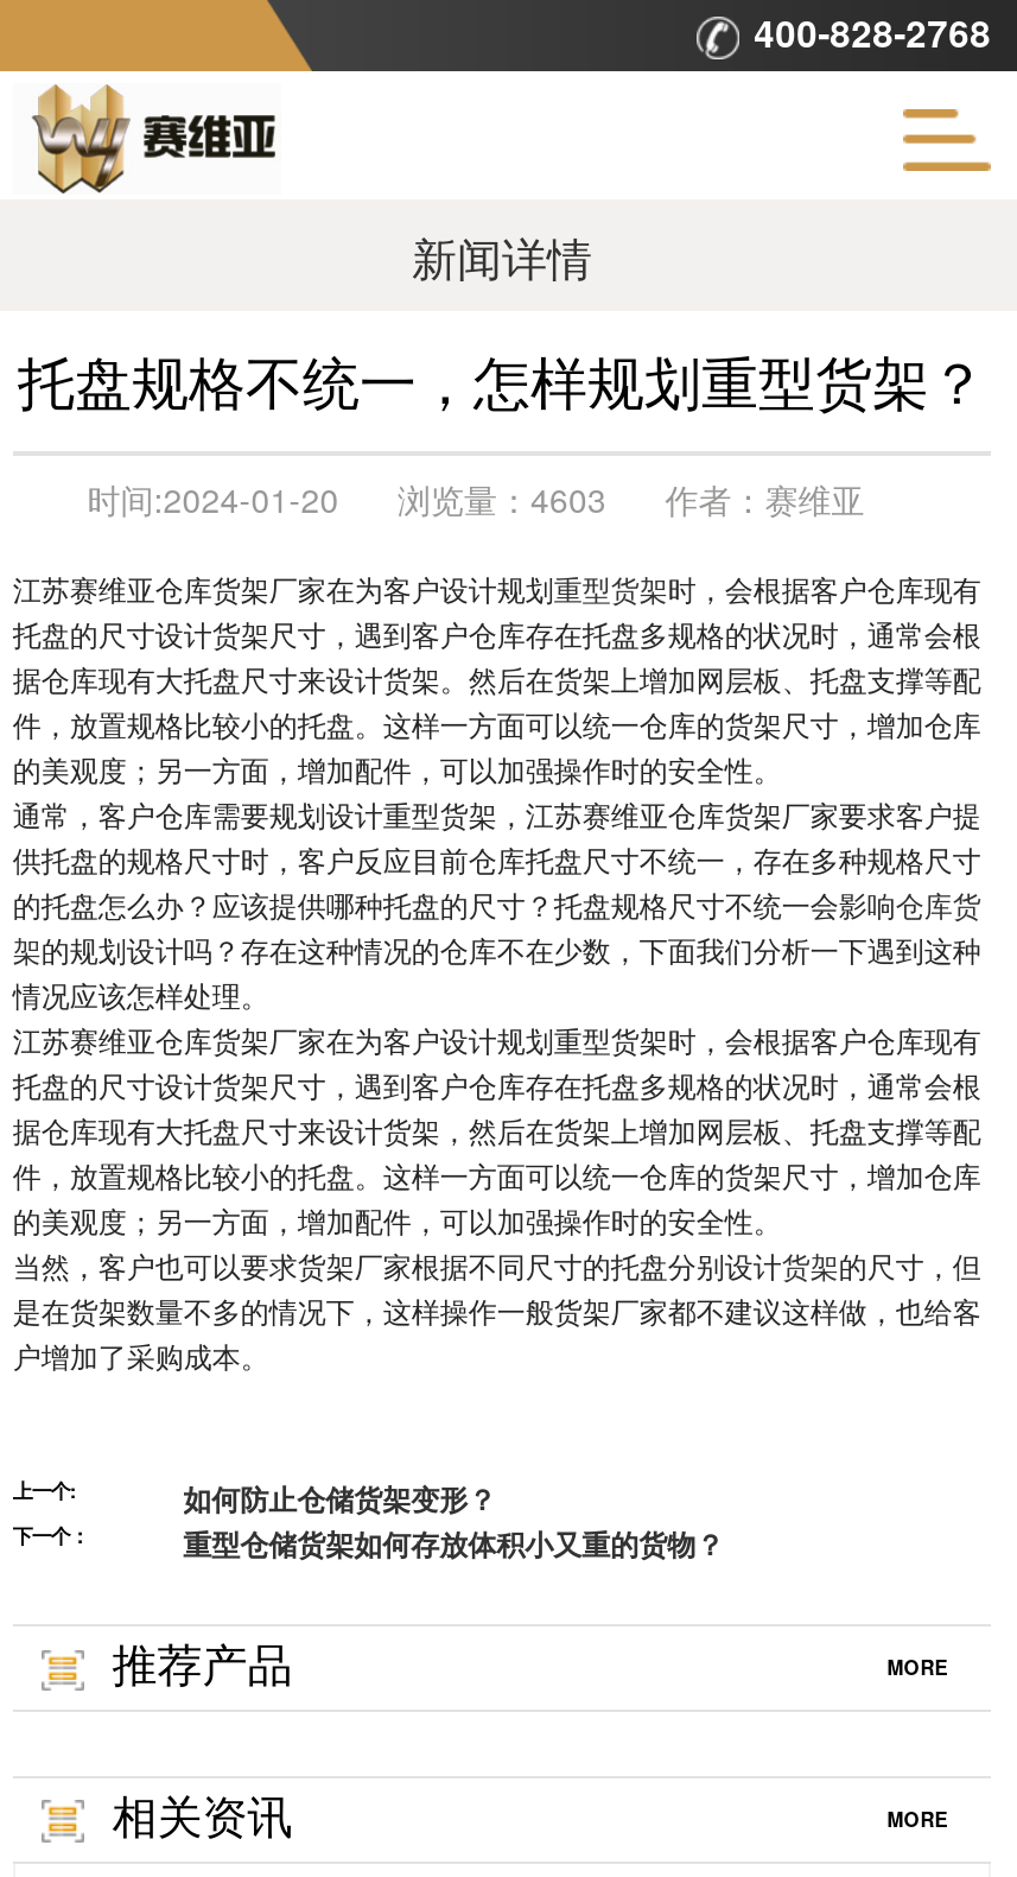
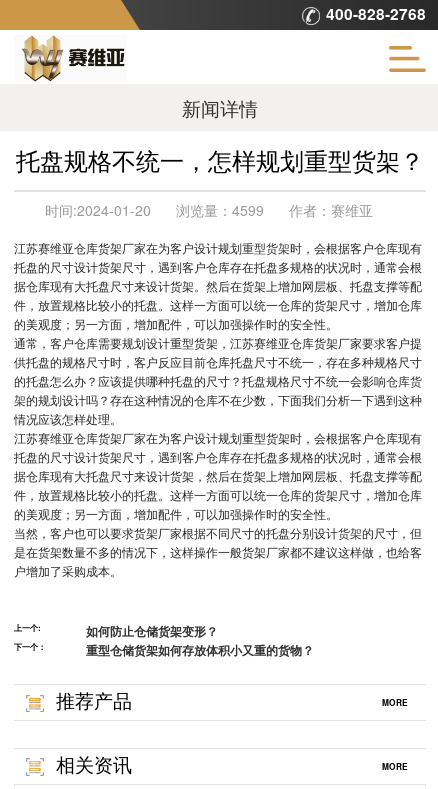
- 时间:2024-01-20 浏览量：4603 作者：赛维亚
+ 时间:2024-01-20 浏览量：4599 作者：赛维亚
